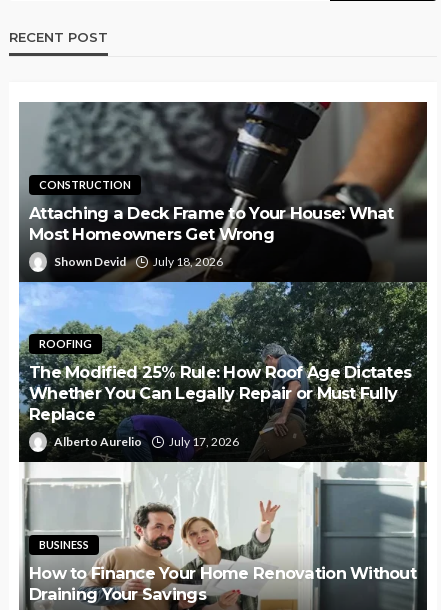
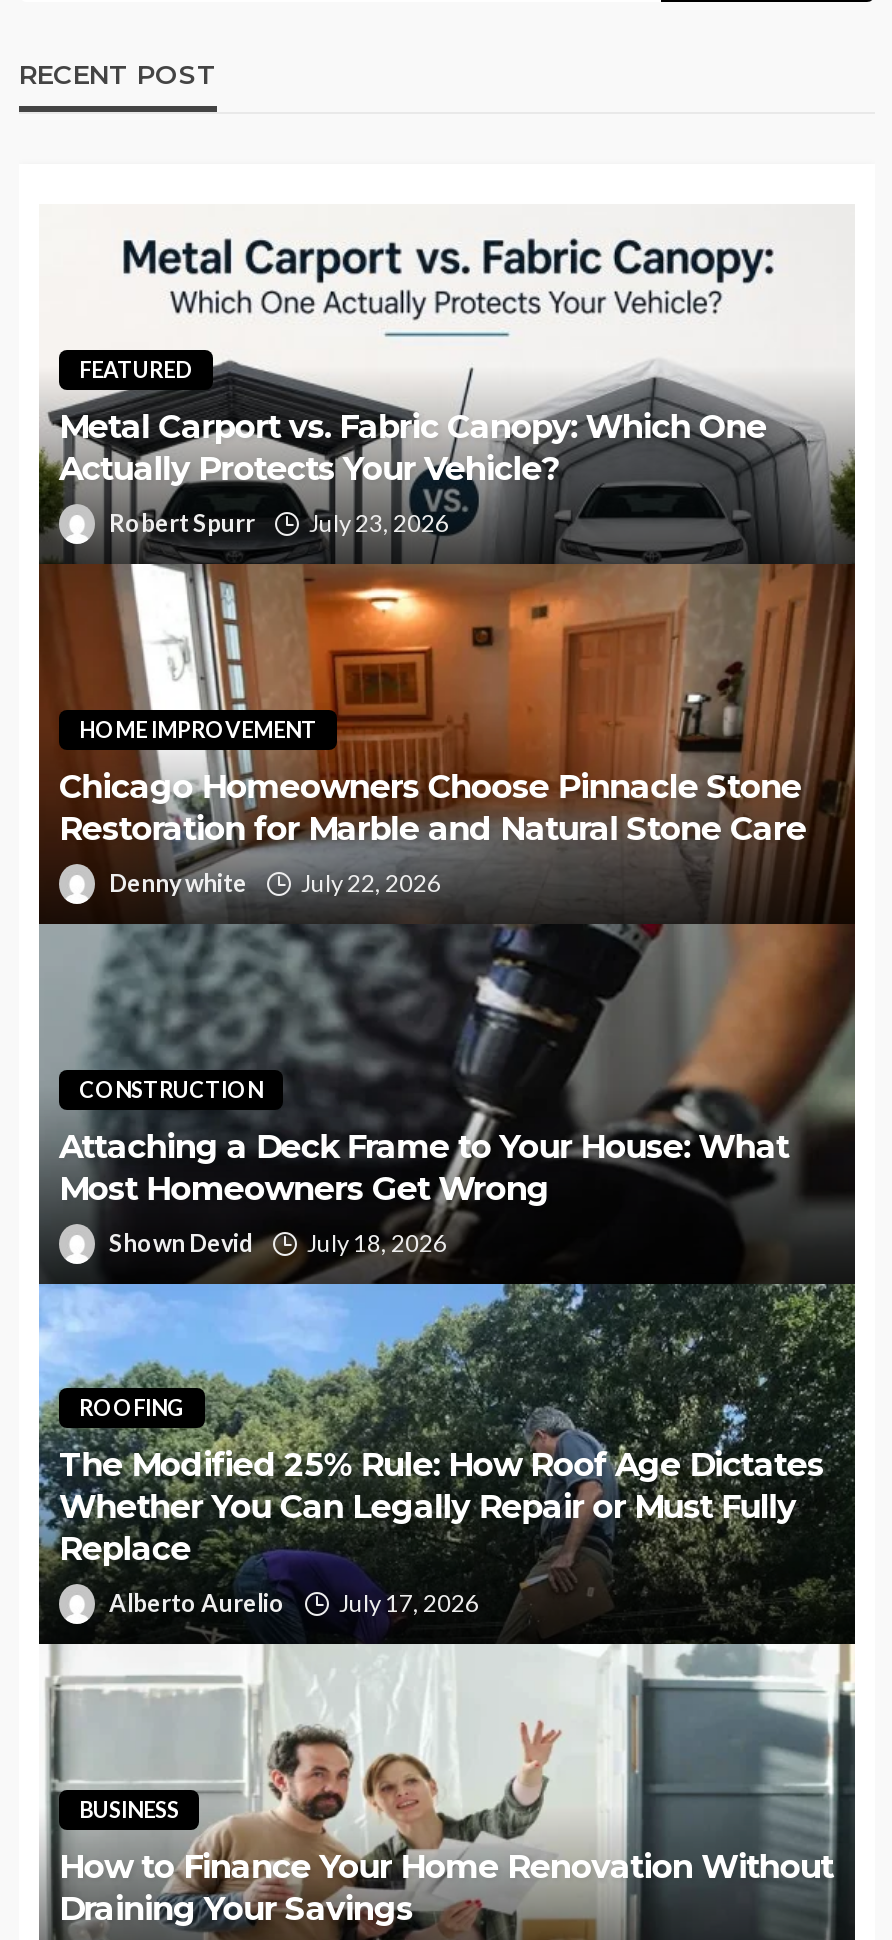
+ [image]
+ FEATURED
+ Metal Carport vs. Fabric Canopy: Which One
+ Actually Protects Your Vehicle?
+ Robert Spurr
+ July 23, 2026

+ HOME IMPROVEMENT
+ Chicago Homeowners Choose Pinnacle Stone
+ Restoration for Marble and Natural Stone Care
+ Denny white
+ July 22, 2026
